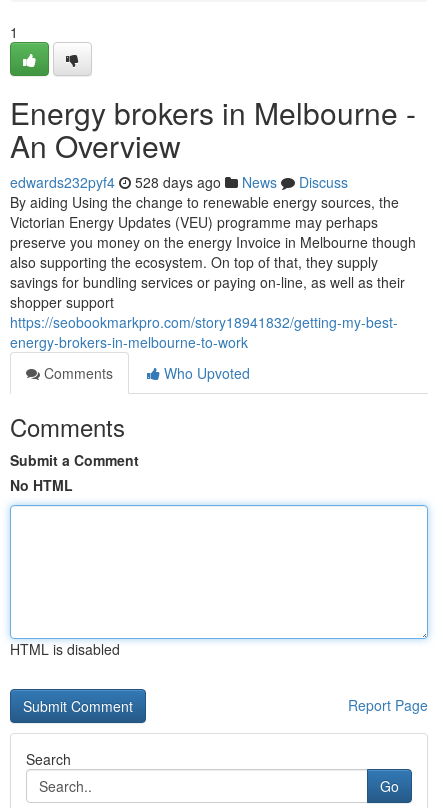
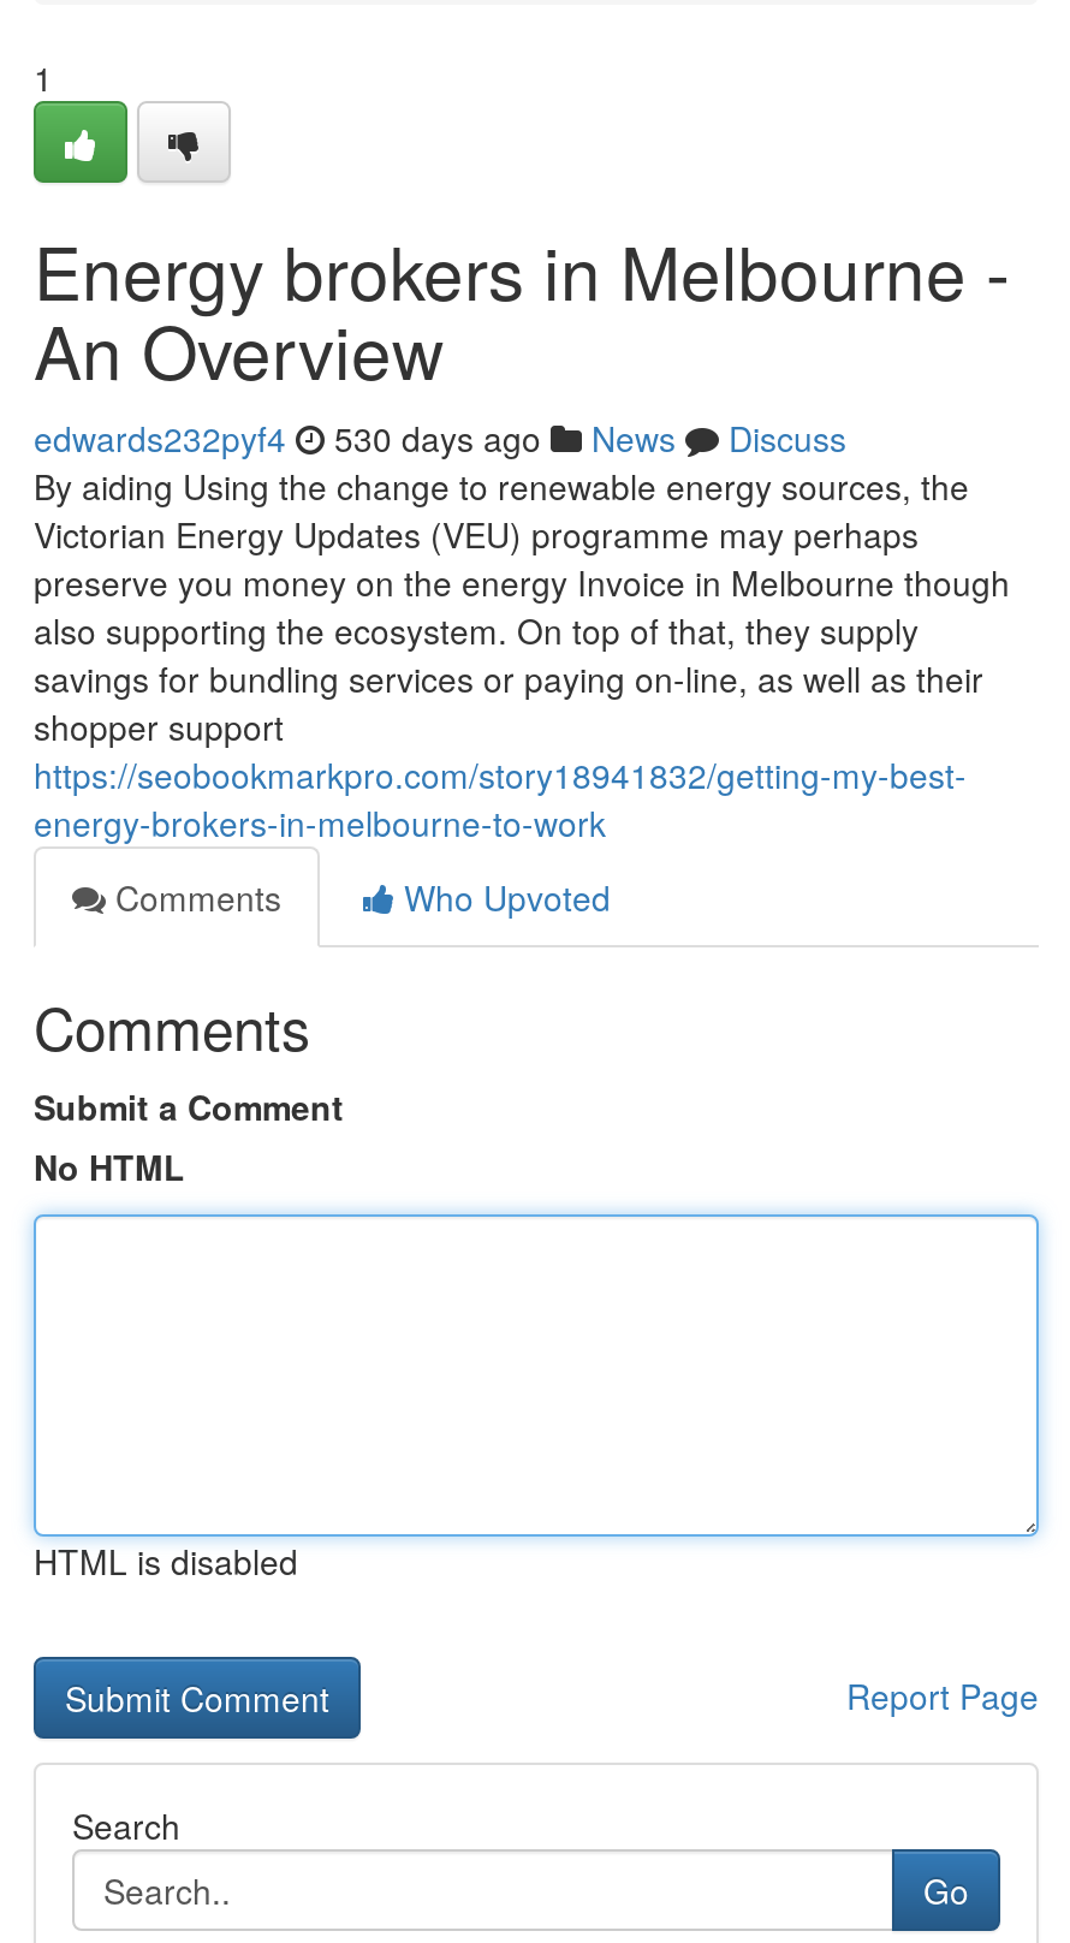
- edwards232pyf4 528 days ago News Discuss
+ edwards232pyf4 530 days ago News Discuss
